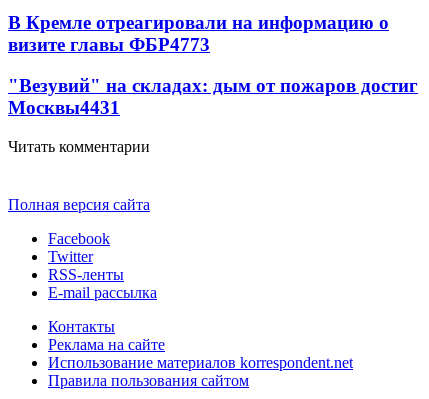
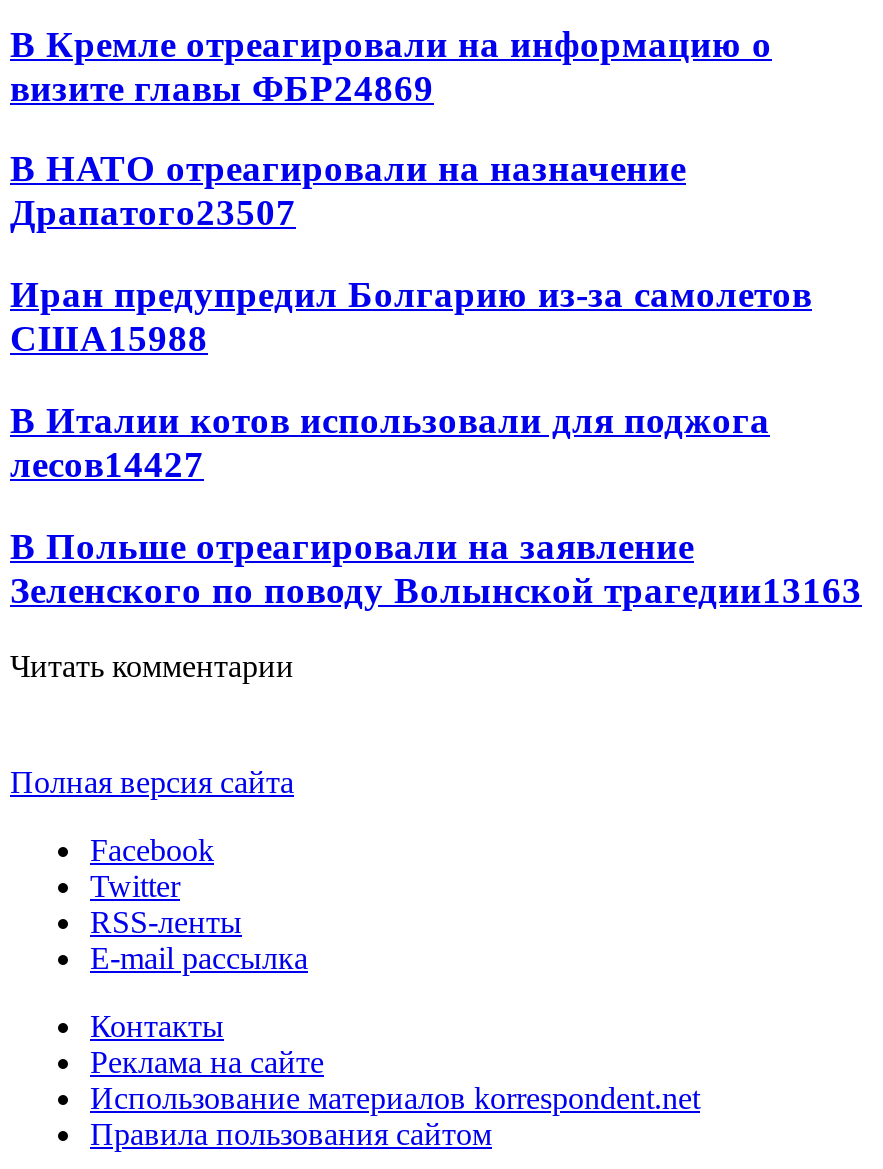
- визите главы ФБР4773
- "Везувий" на складах: дым от пожаров достиг
- Москвы4431
+ визите главы ФБР24869
+ В НАТО отреагировали на назначение
+ Драпатого23507
+ Иран предупредил Болгарию из-за самолетов
+ США15988
+ В Италии котов использовали для поджога
+ лесов14427
+ В Польше отреагировали на заявление
+ Зеленского по поводу Волынской трагедии13163
